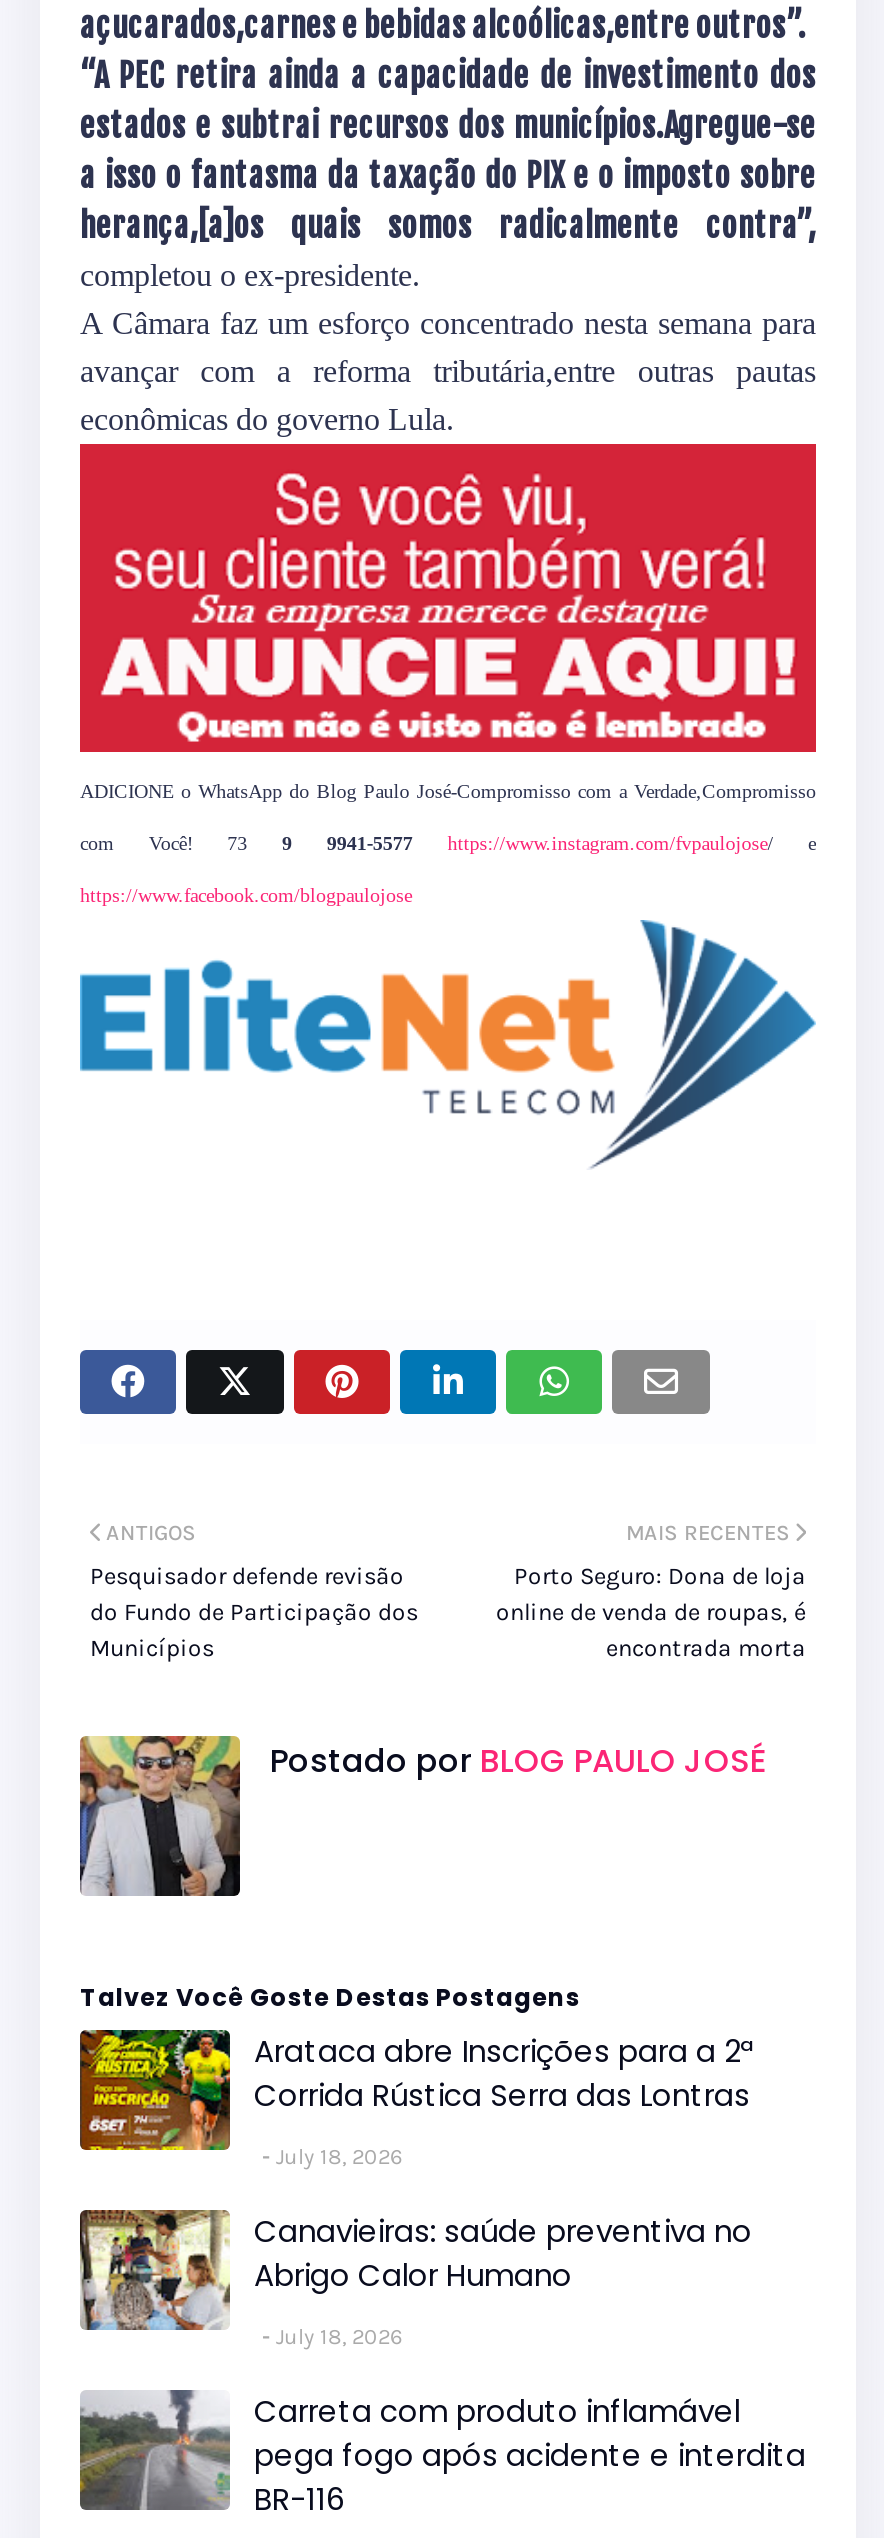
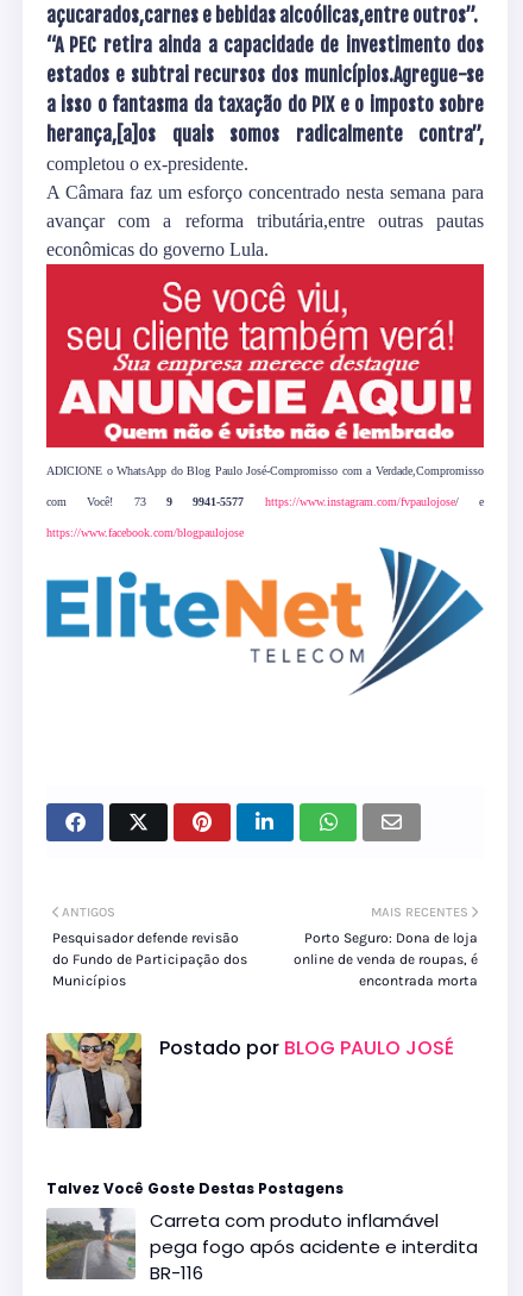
- [image]
- Arataca abre Inscrições para a 2ª
- Corrida Rústica Serra das Lontras
- July 18, 2026
- Canavieiras: saúde preventiva no
- Abrigo Calor Humano
- July 18, 2026

- [image]
